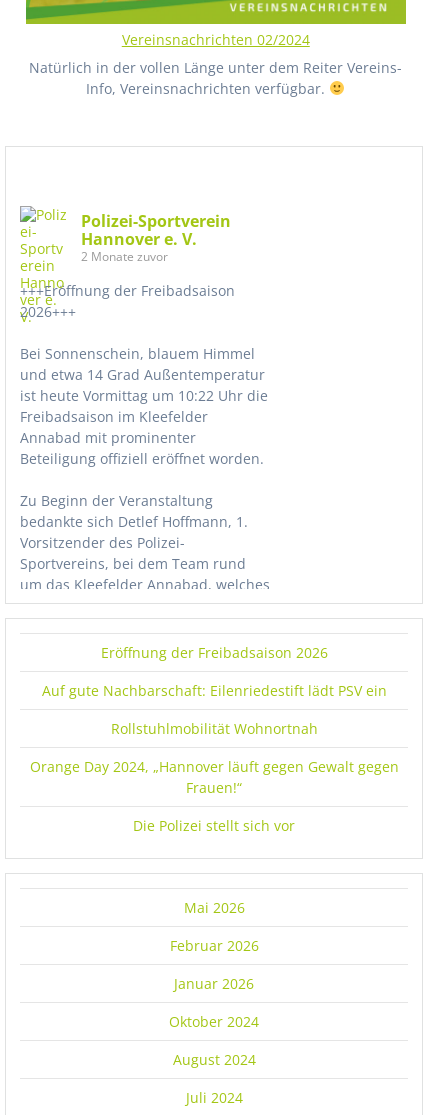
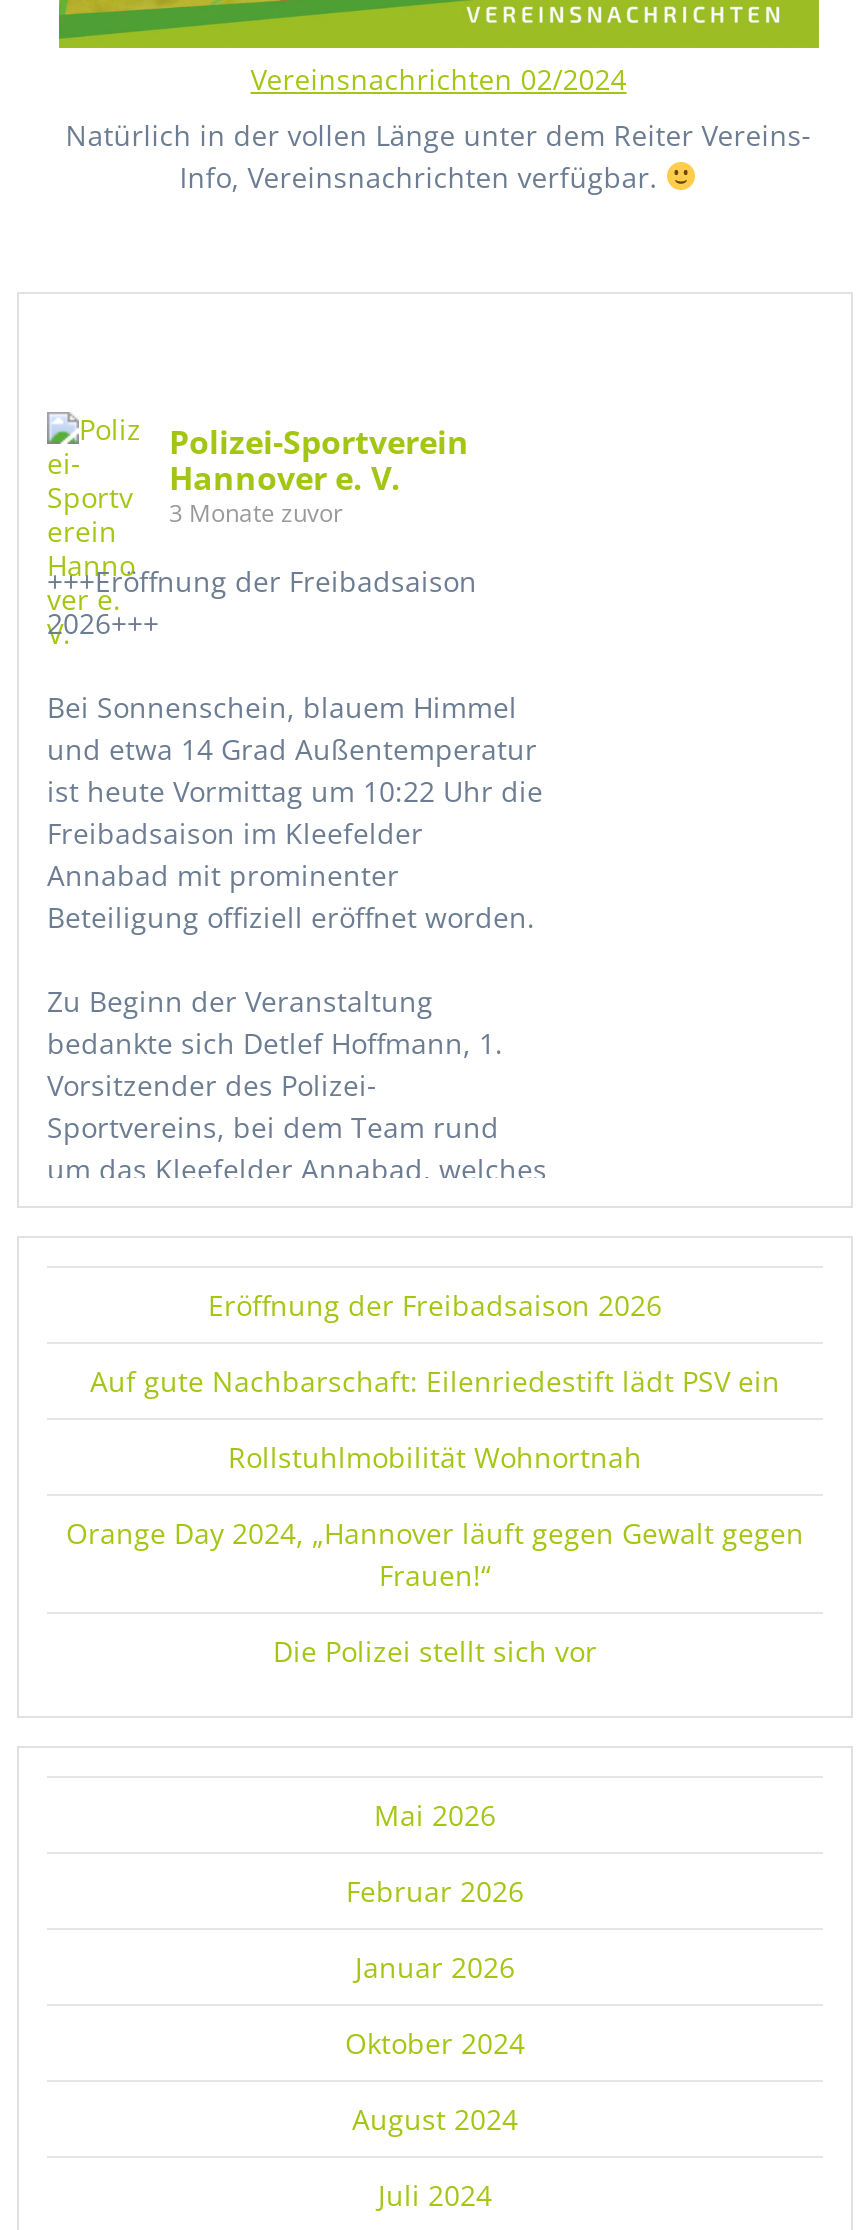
- 2 Monate zuvor
+ 3 Monate zuvor
